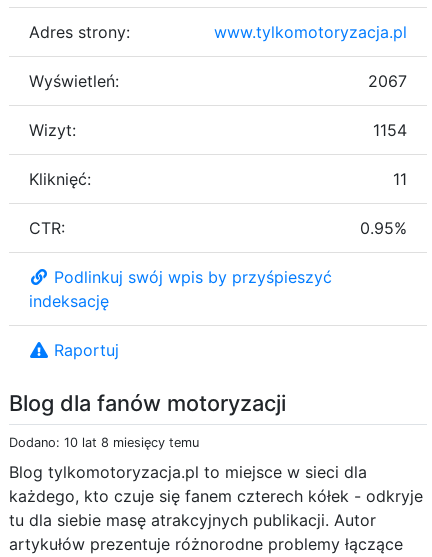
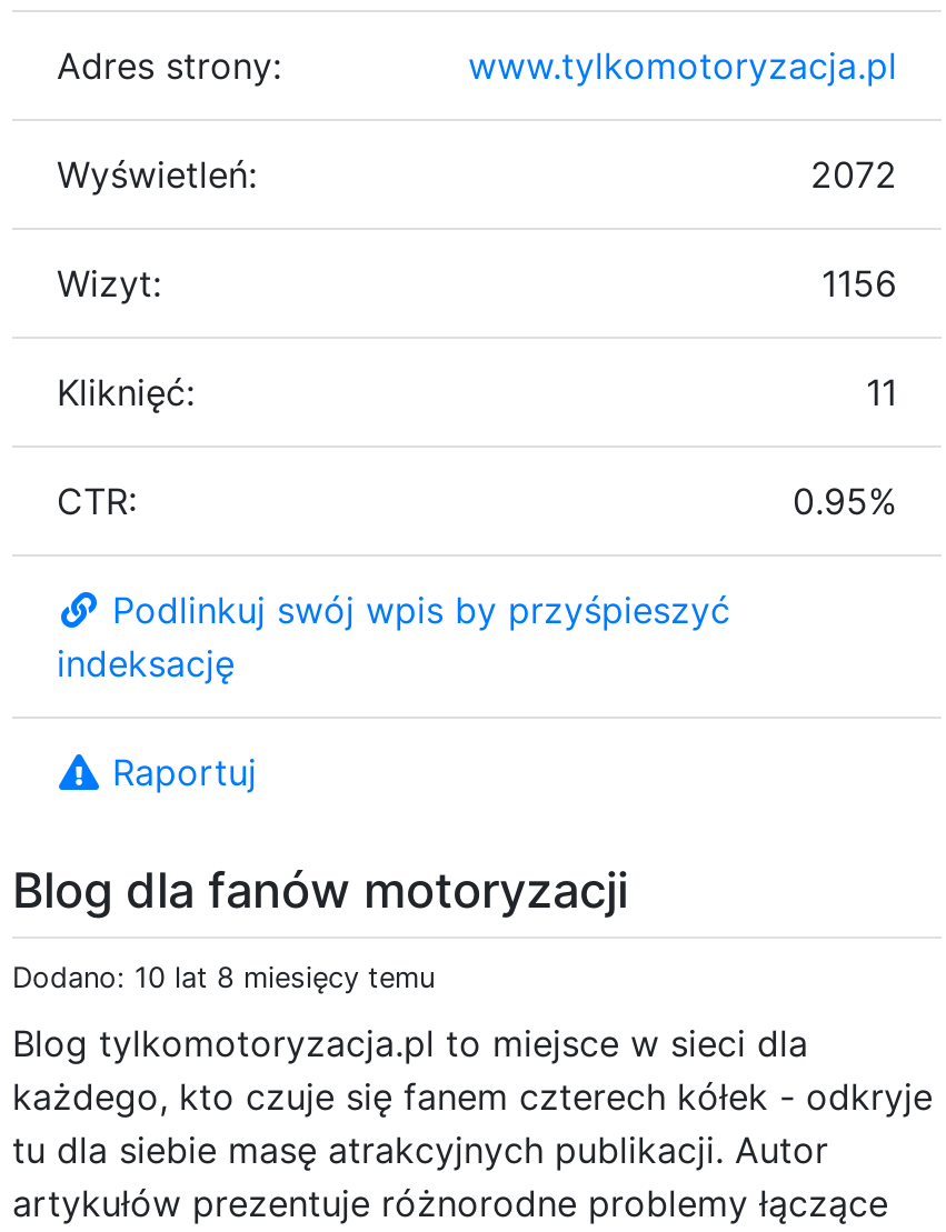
- 2067
+ 2072

- 1154
+ 1156
